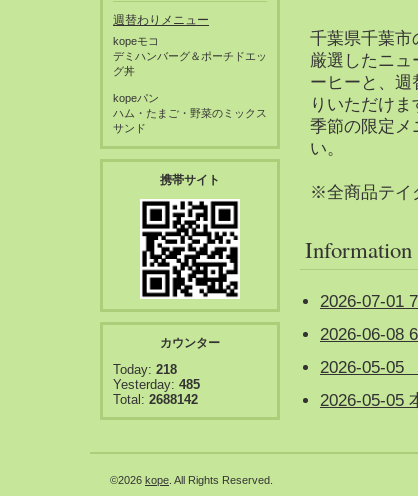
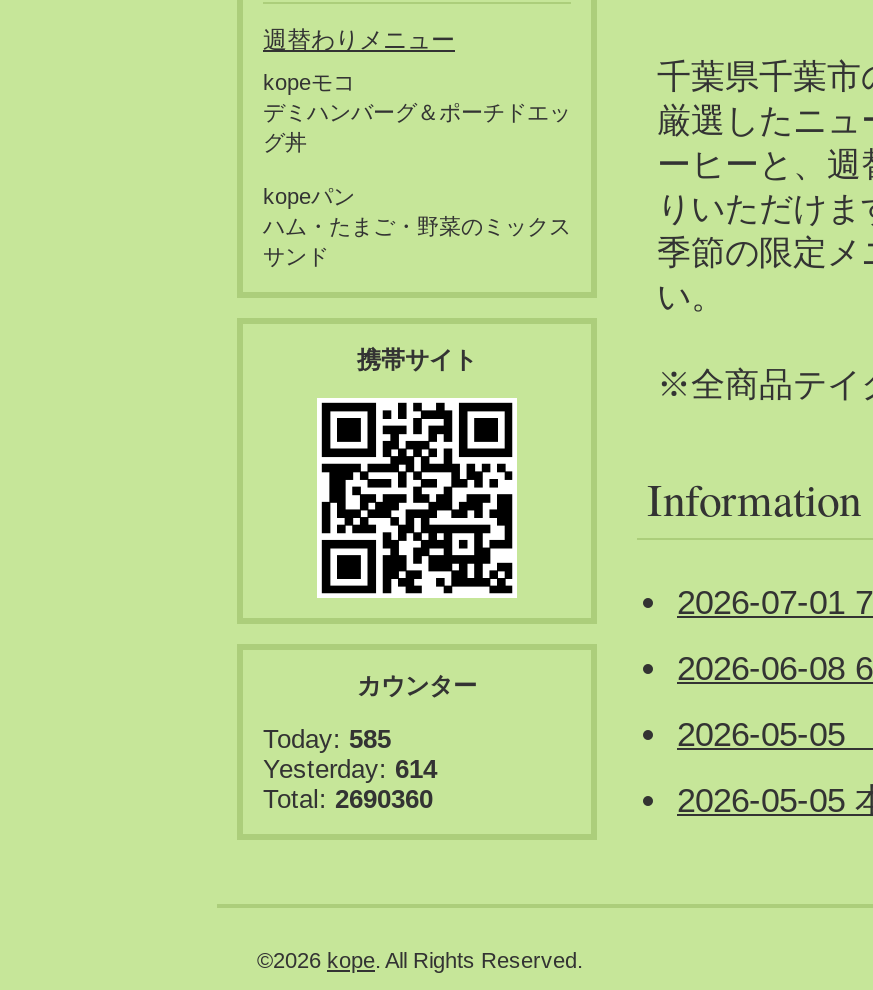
- Today: 218
+ Today: 585

- Yesterday: 485
+ Yesterday: 614

- Total: 2688142
+ Total: 2690360
